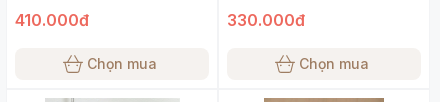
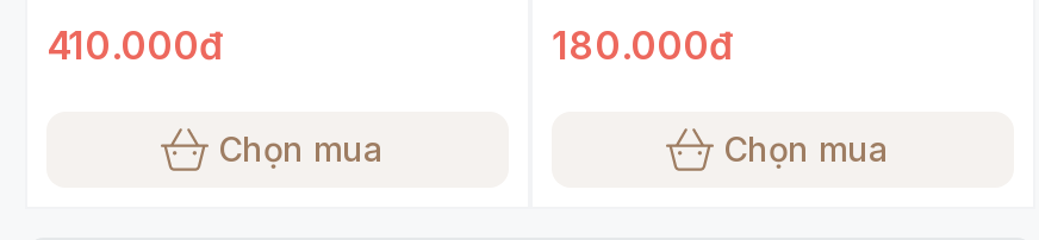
- 330.000đ
+ 180.000đ
